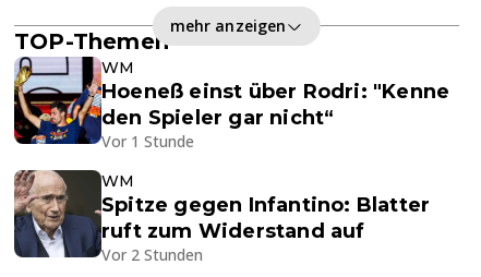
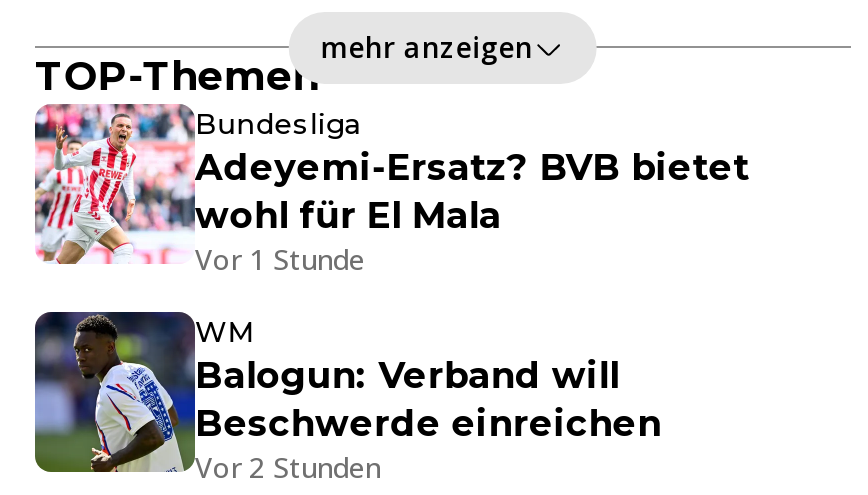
- [image]
- WM
- Hoeneß einst über Rodri: "Kenne
- den Spieler gar nicht“
+ [image]
+ Bundesliga
+ Adeyemi-Ersatz? BVB bietet
+ wohl für El Mala

- [image]
- Spitze gegen Infantino: Blatter
- ruft zum Widerstand auf
+ [image]
+ Balogun: Verband will
+ Beschwerde einreichen
